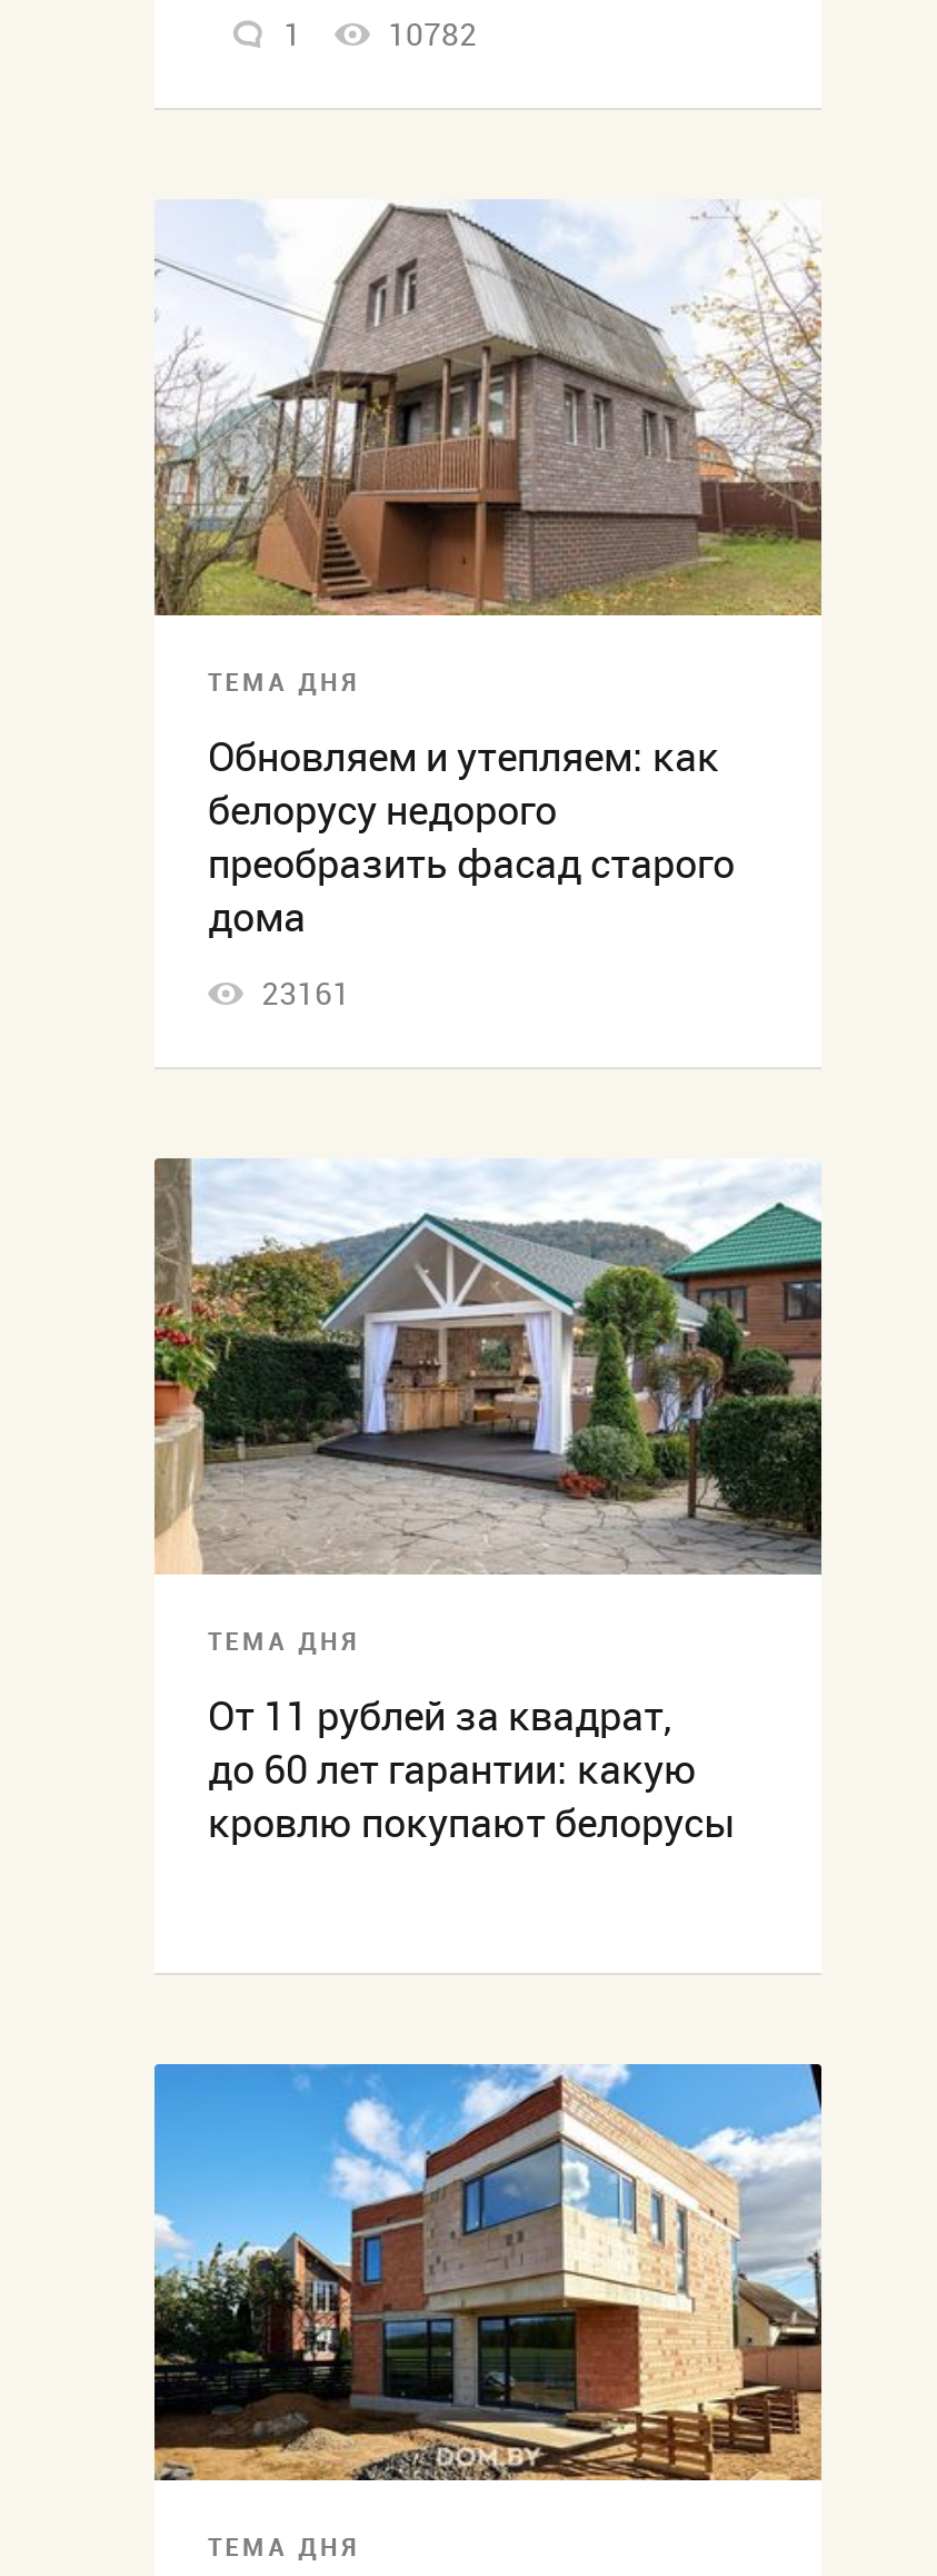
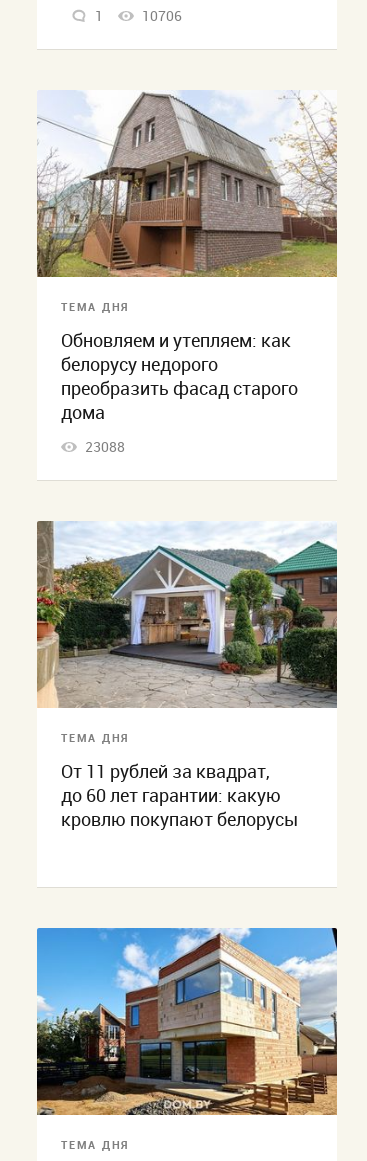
- 10782
+ 10706

- 23161
+ 23088
